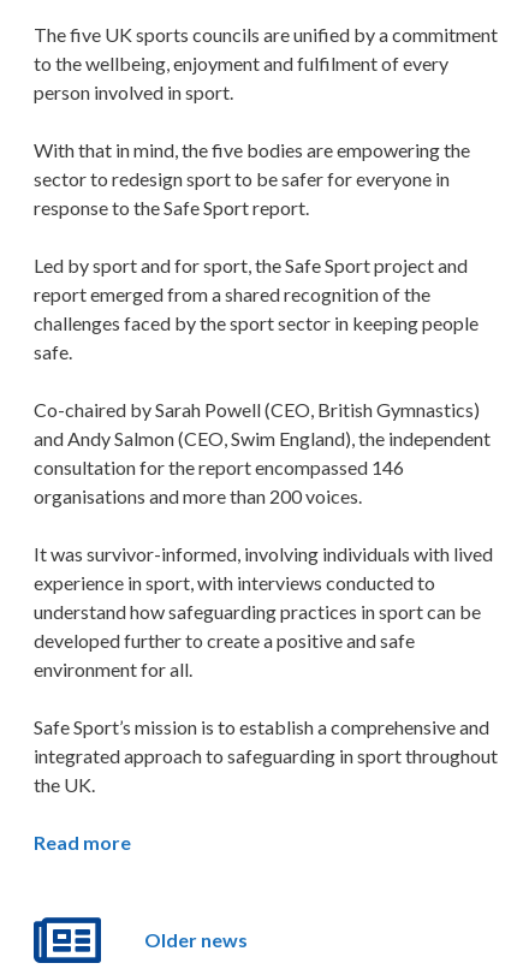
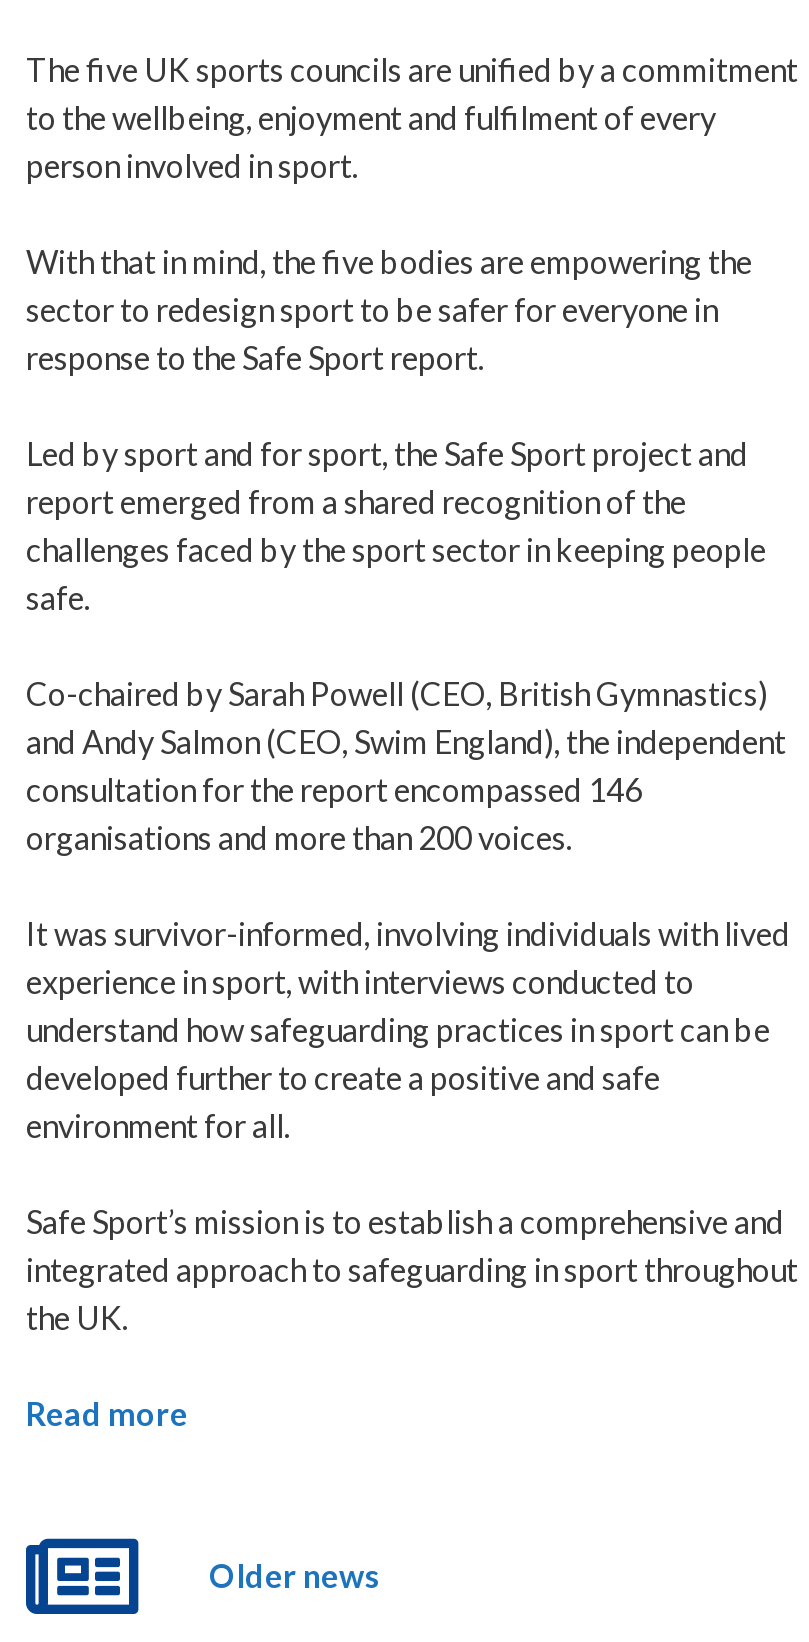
- [image]
+ [image]
